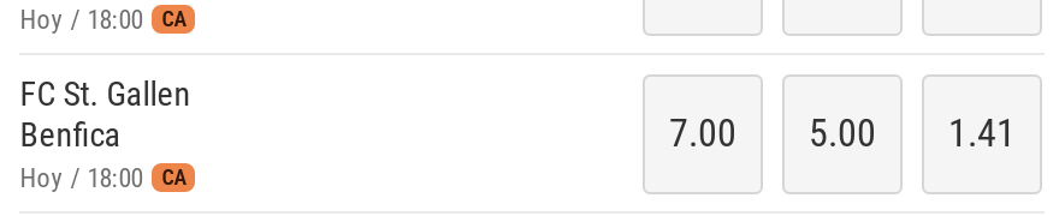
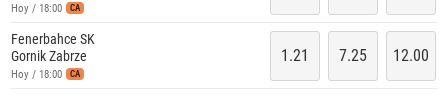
- FC St. Gallen
- Benfica
+ Fenerbahce SK
+ Gornik Zabrze

- 7.00
- 5.00
- 1.41
+ 1.21
+ 7.25
+ 12.00
